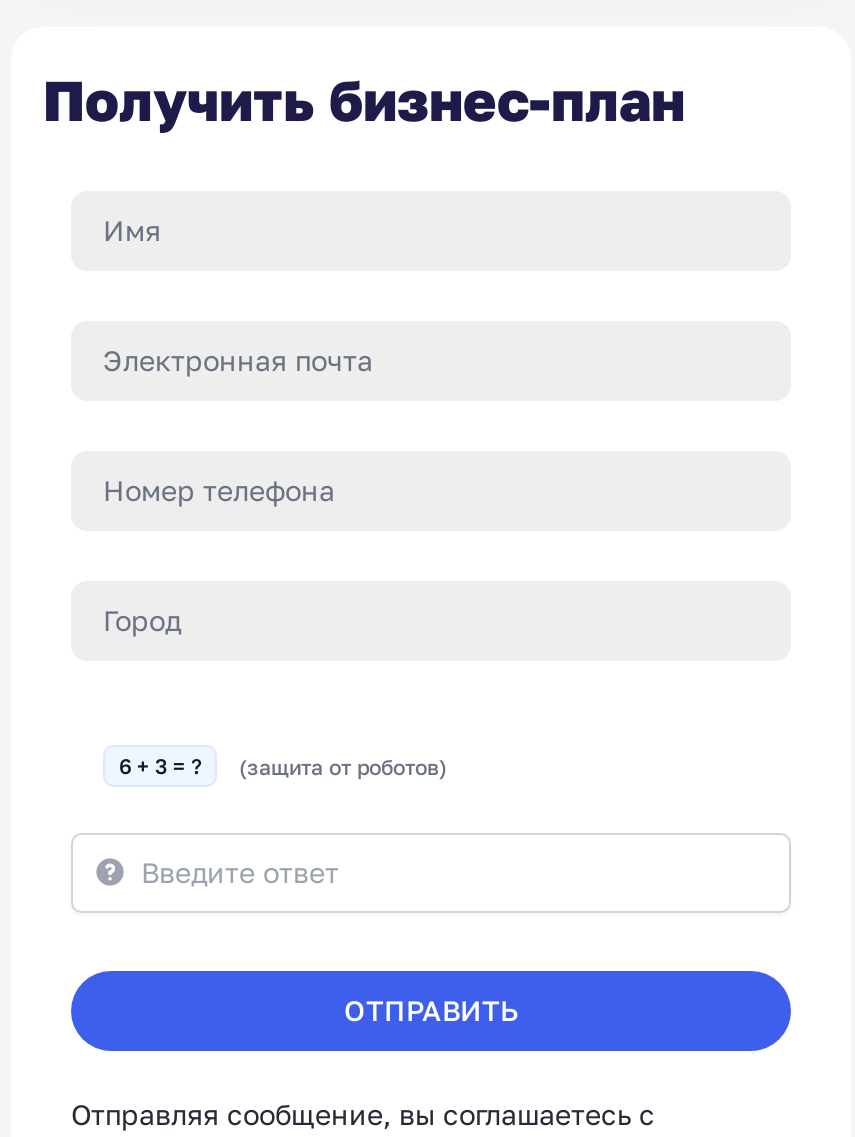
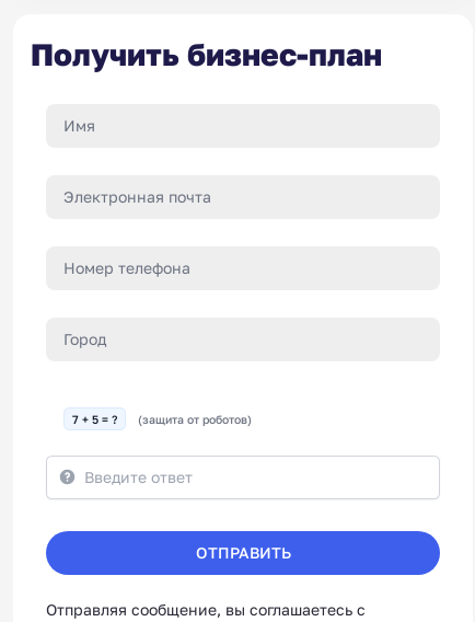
- 6 + 3 = ? (защита от роботов)
+ 7 + 5 = ? (защита от роботов)
